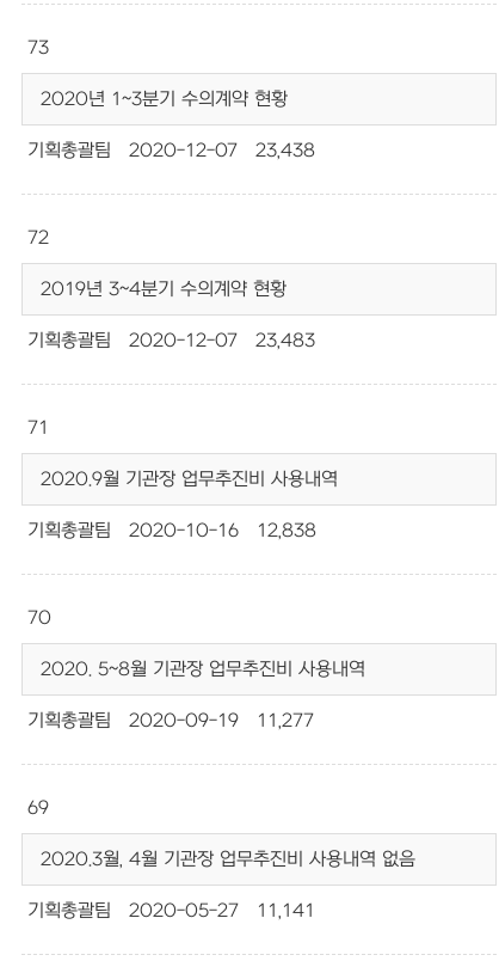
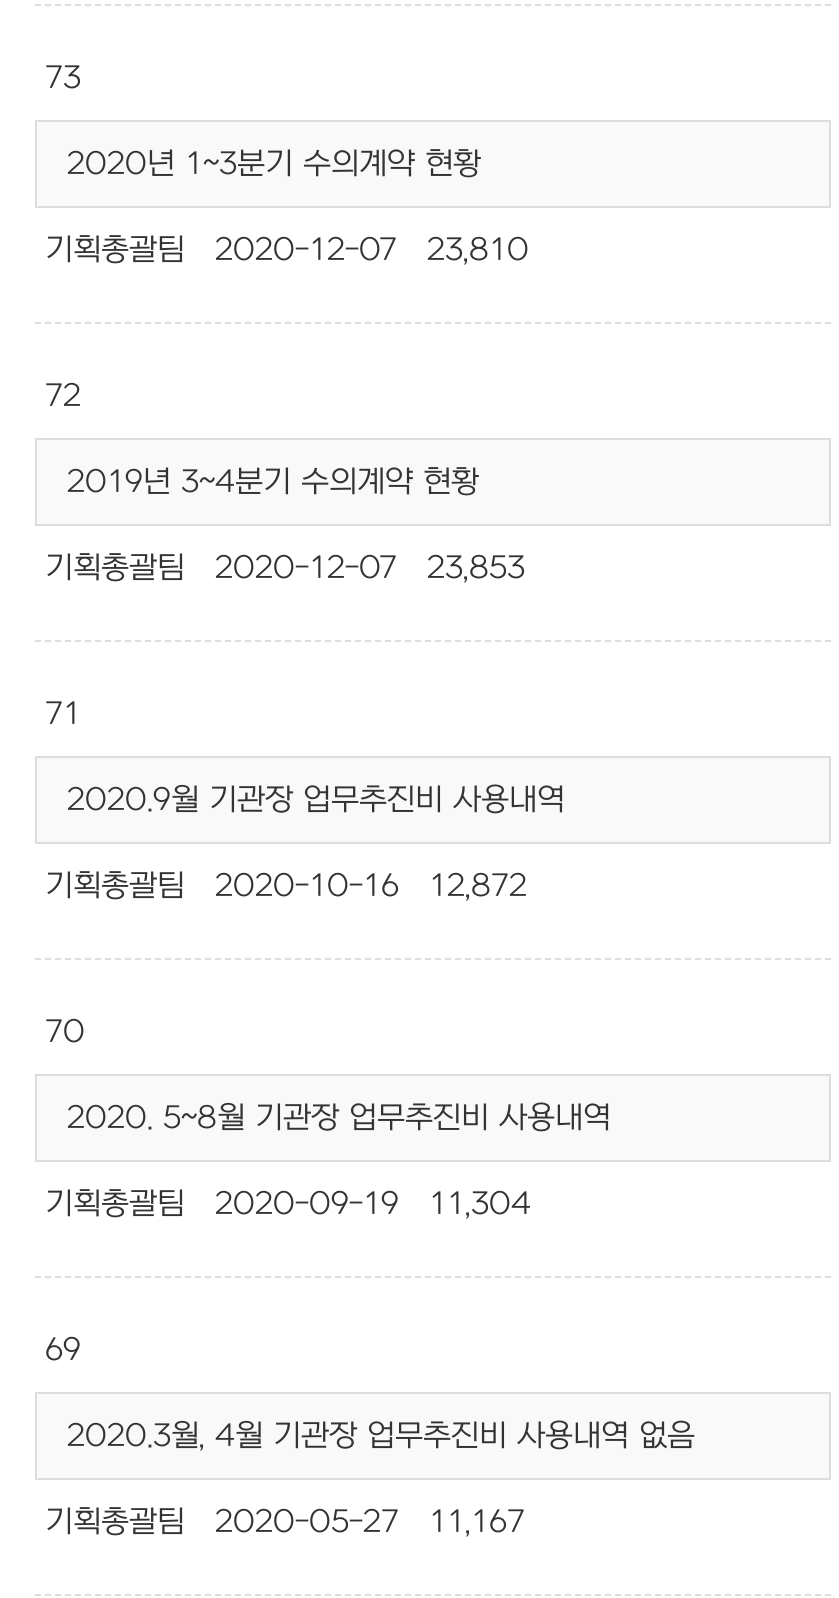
- 기획총괄팀 2020-12-07 23,438
+ 기획총괄팀 2020-12-07 23,810

- 기획총괄팀 2020-12-07 23,483
+ 기획총괄팀 2020-12-07 23,853

- 기획총괄팀 2020-10-16 12,838
+ 기획총괄팀 2020-10-16 12,872

- 기획총괄팀 2020-09-19 11,277
+ 기획총괄팀 2020-09-19 11,304

- 기획총괄팀 2020-05-27 11,141
+ 기획총괄팀 2020-05-27 11,167
